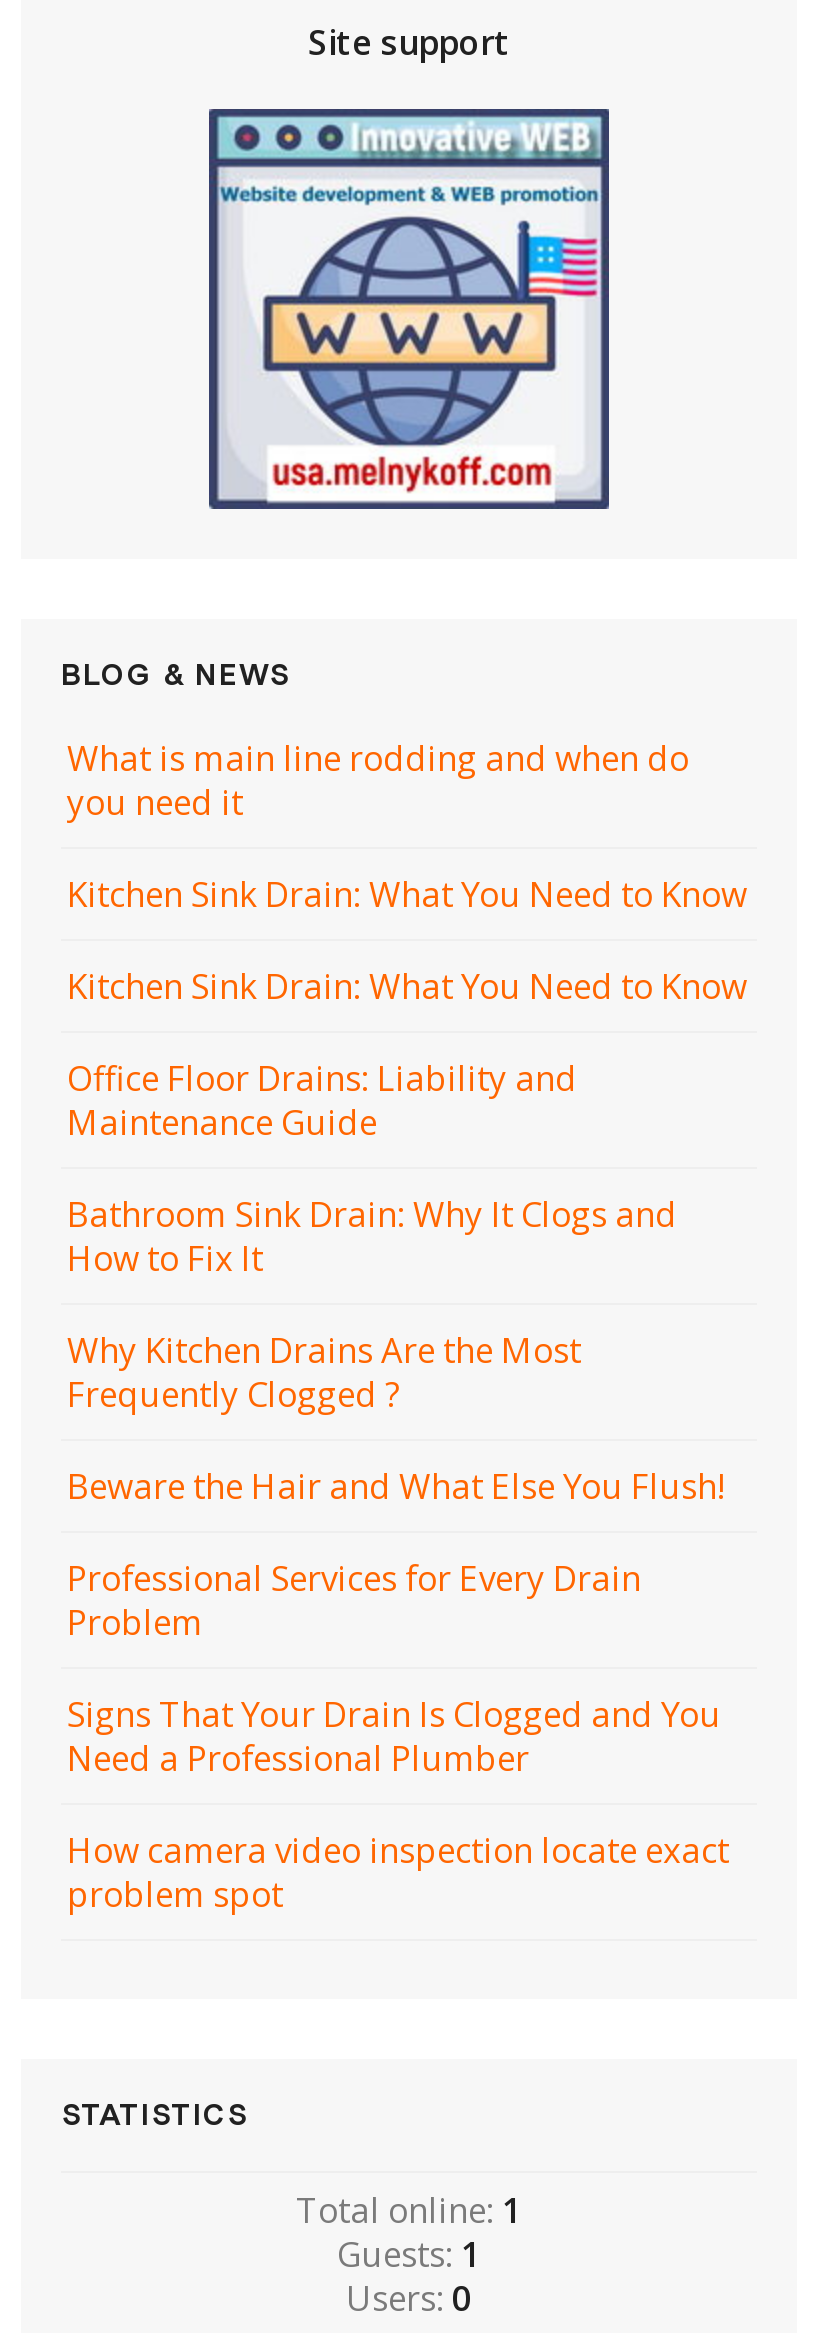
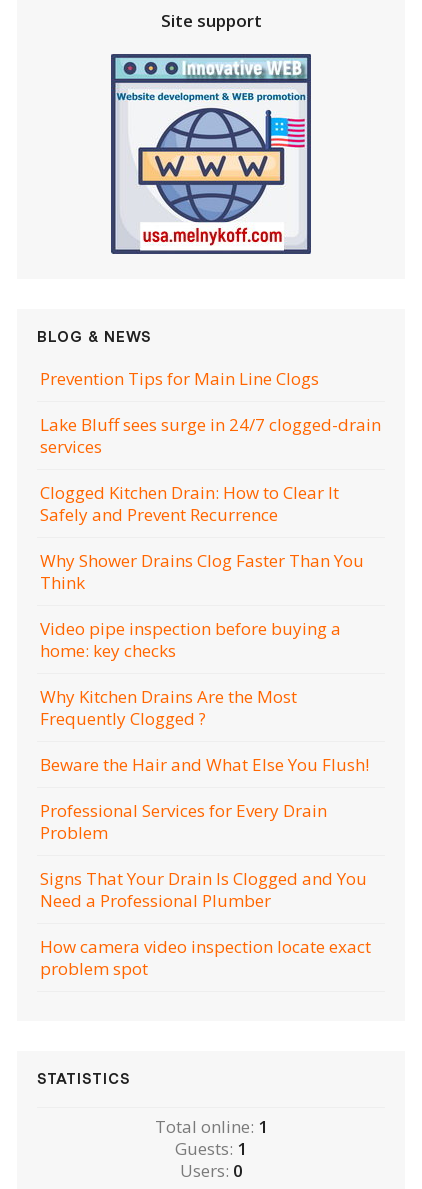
- What is main line rodding and when do
- you need it
+ Prevention Tips for Main Line Clogs

- Kitchen Sink Drain: What You Need to Know
+ Lake Bluff sees surge in 24/7 clogged-drain
+ services

- Kitchen Sink Drain: What You Need to Know
+ Clogged Kitchen Drain: How to Clear It
+ Safely and Prevent Recurrence

- Office Floor Drains: Liability and
- Maintenance Guide
+ Why Shower Drains Clog Faster Than You
+ Think

- Bathroom Sink Drain: Why It Clogs and
- How to Fix It
+ Video pipe inspection before buying a
+ home: key checks
